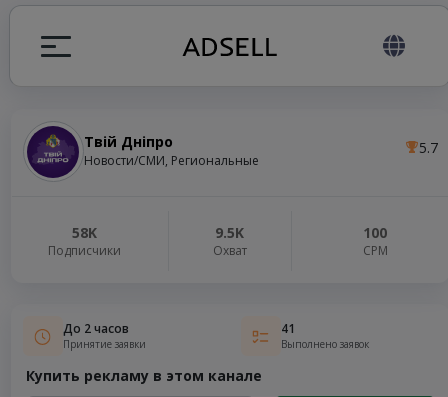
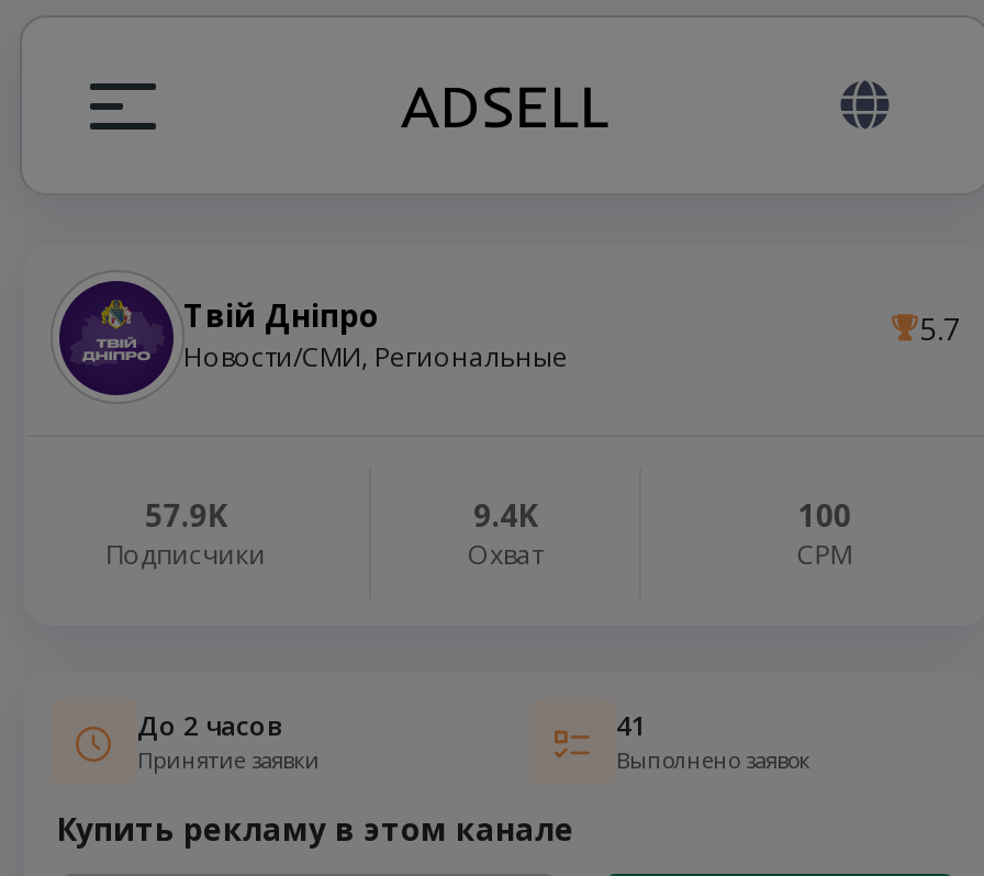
- 58K
+ 57.9K

- 9.5K
+ 9.4K
